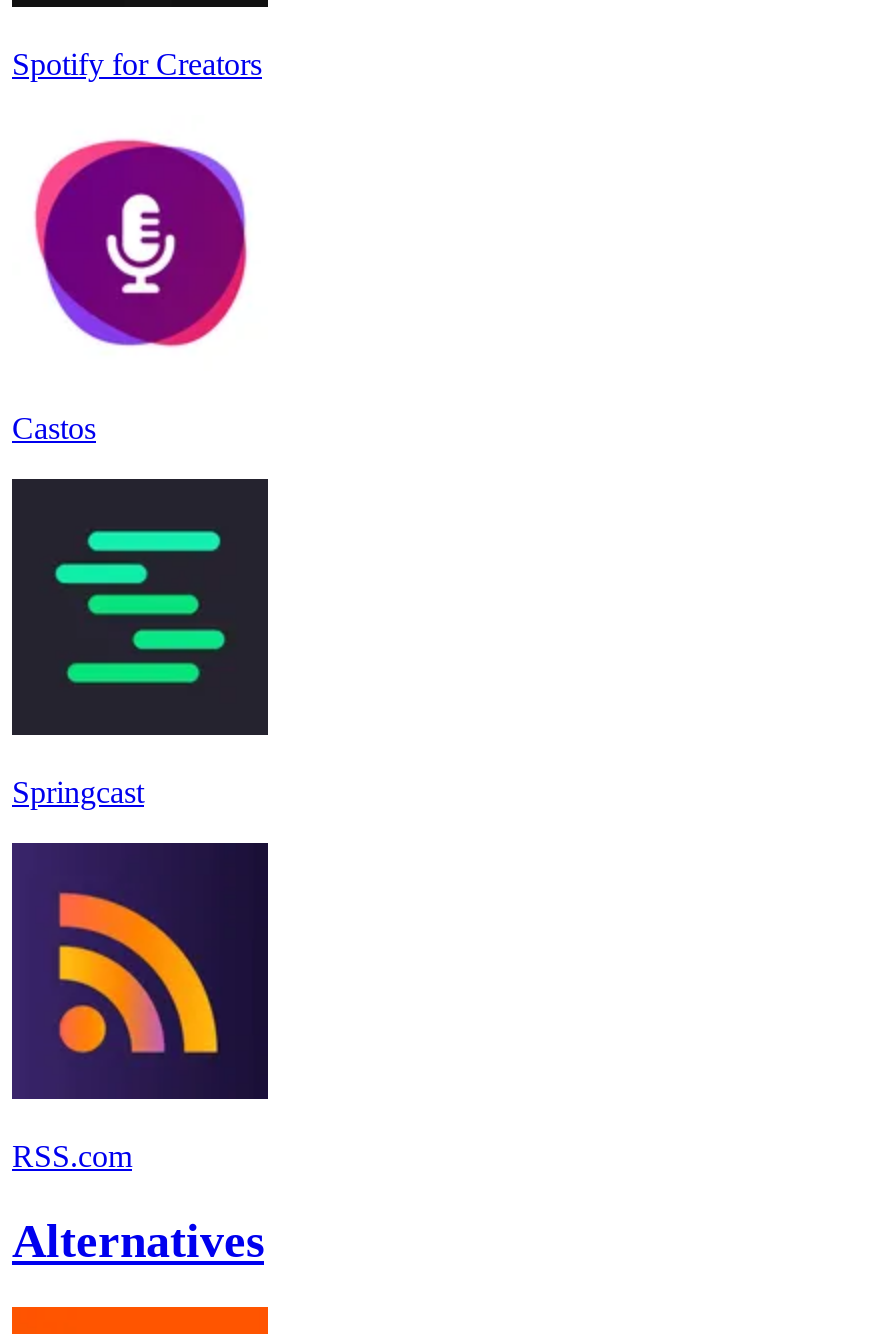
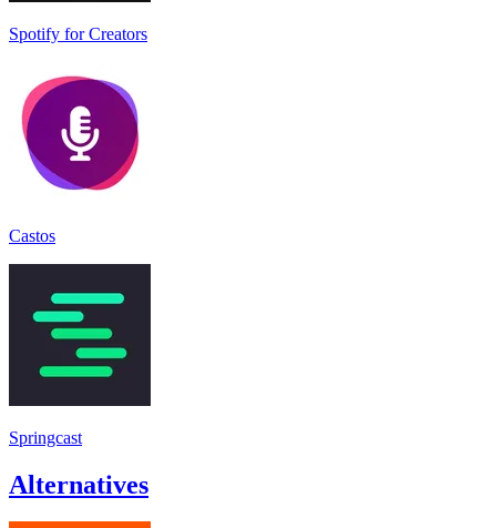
- [image]
- RSS.com
